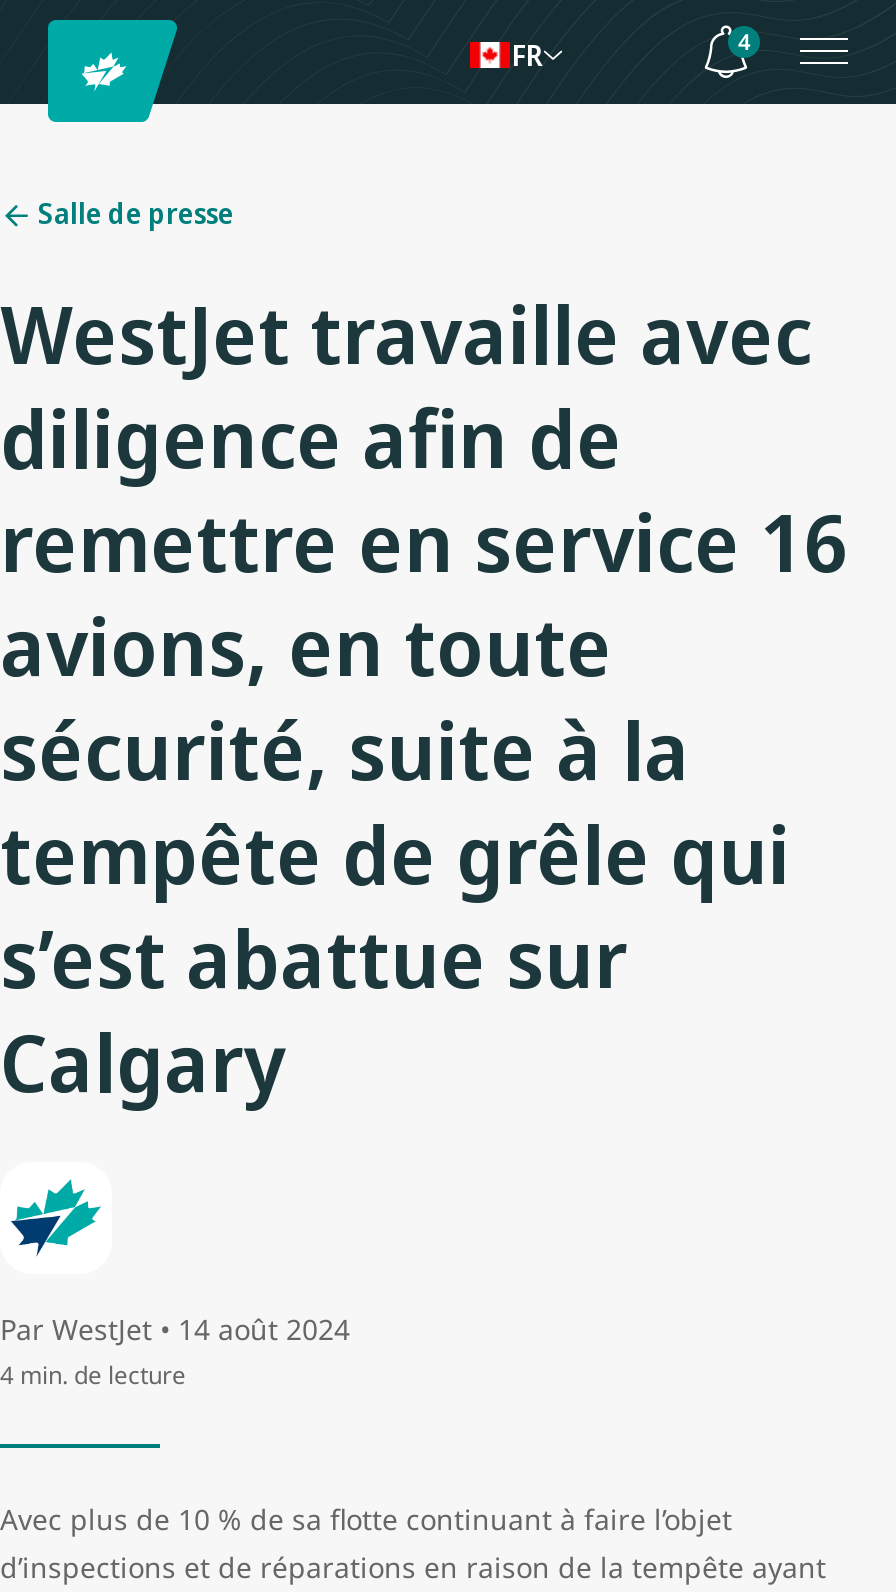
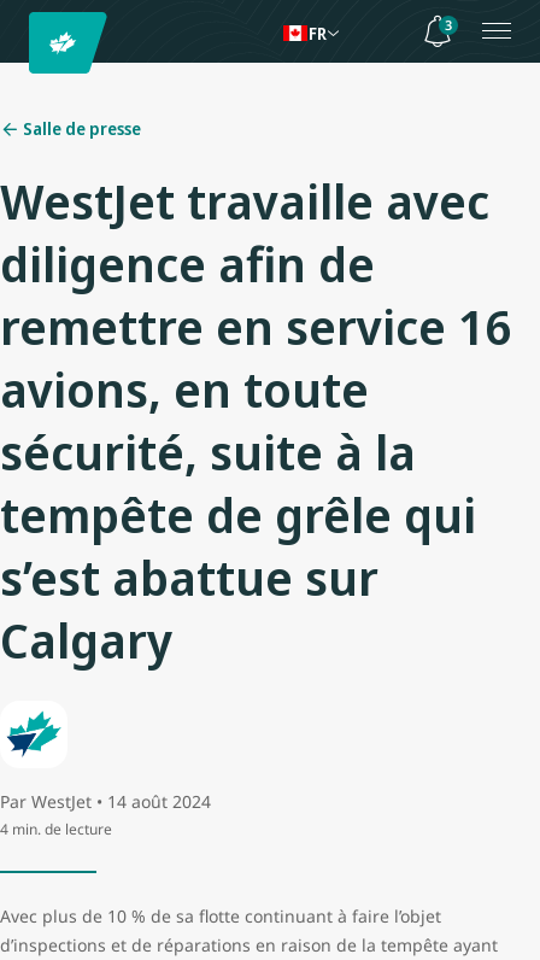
- 4
+ 3
